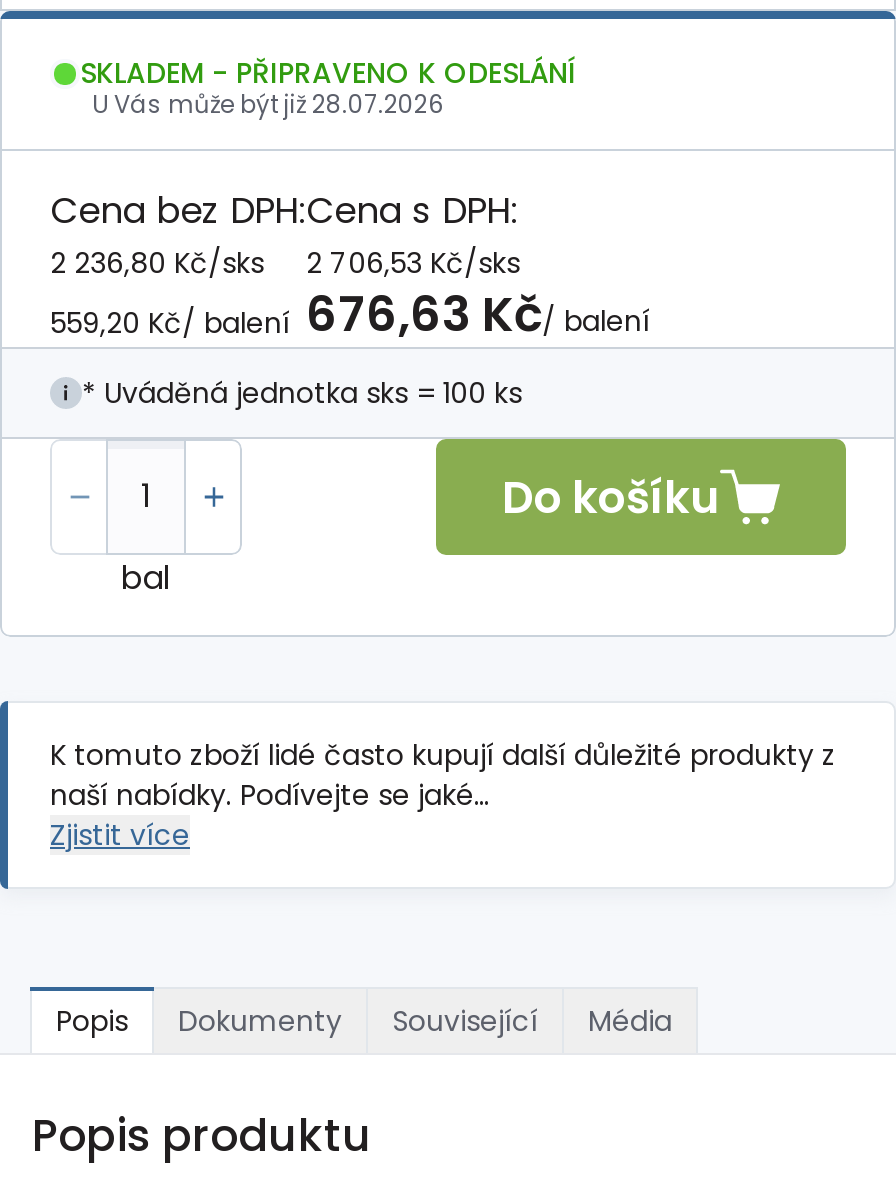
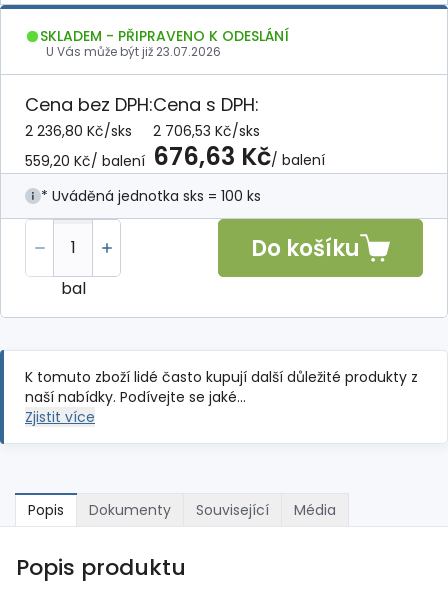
- U Vás může být již 28.07.2026
+ U Vás může být již 23.07.2026
